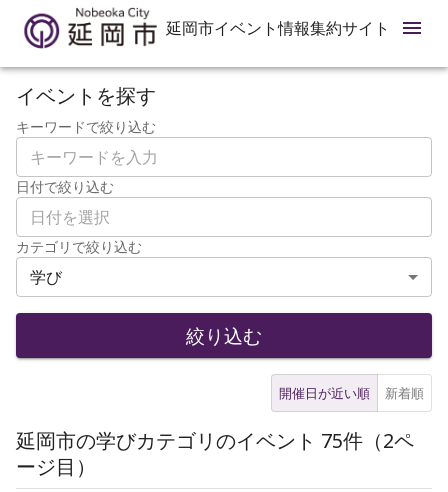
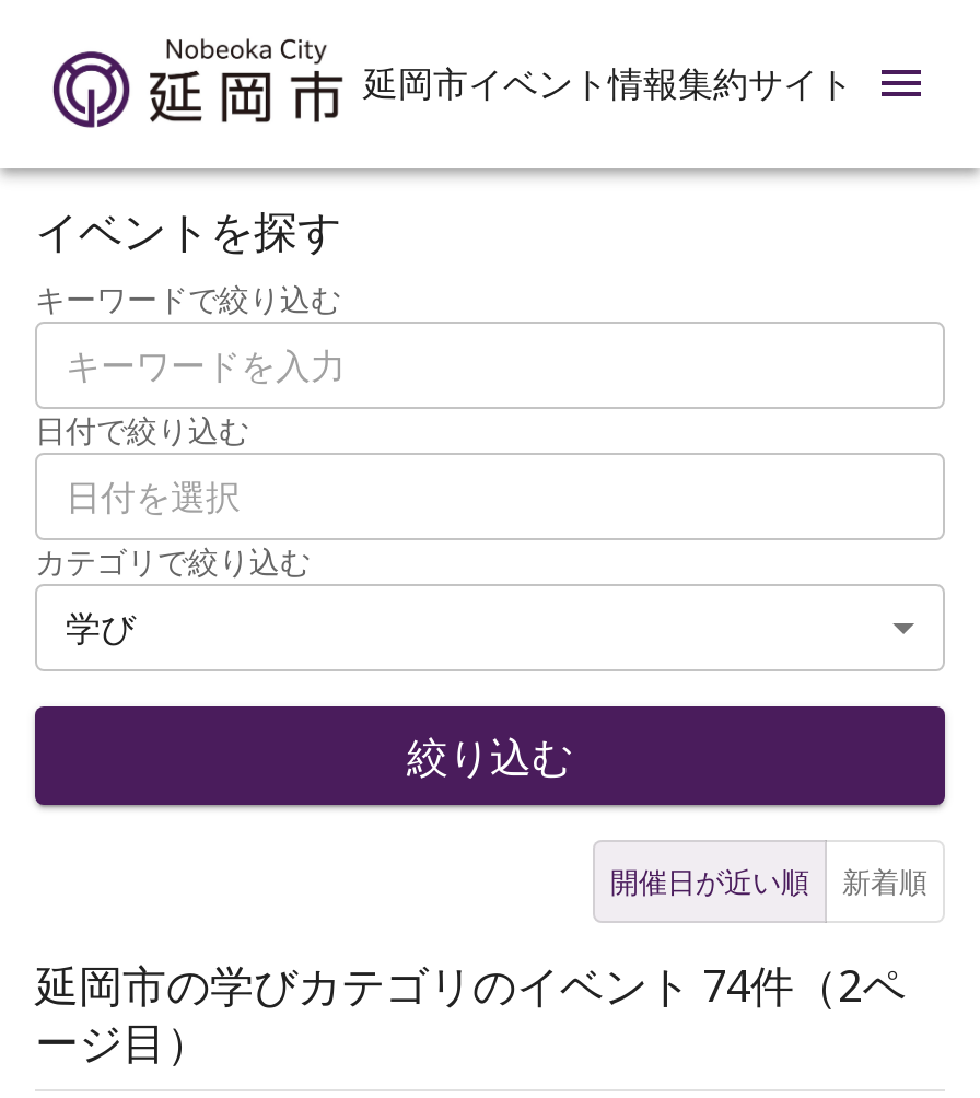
- 延岡市の学びカテゴリのイベント75件（2ペ
+ 延岡市の学びカテゴリのイベント74件（2ペ
